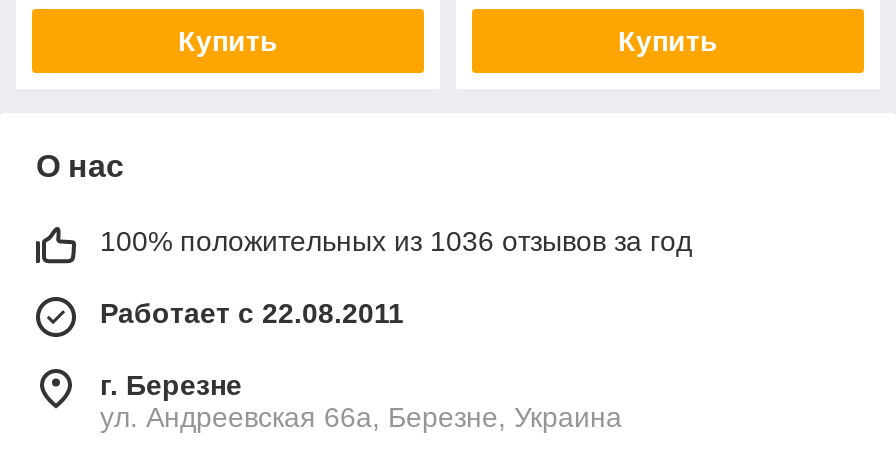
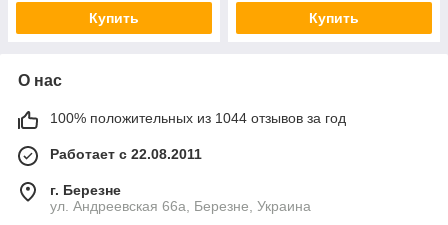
- 100% положительных из 1036 отзывов за год
+ 100% положительных из 1044 отзывов за год
